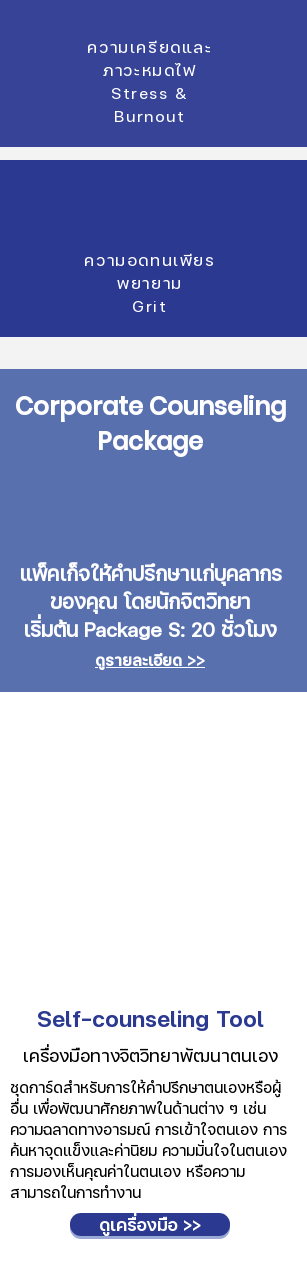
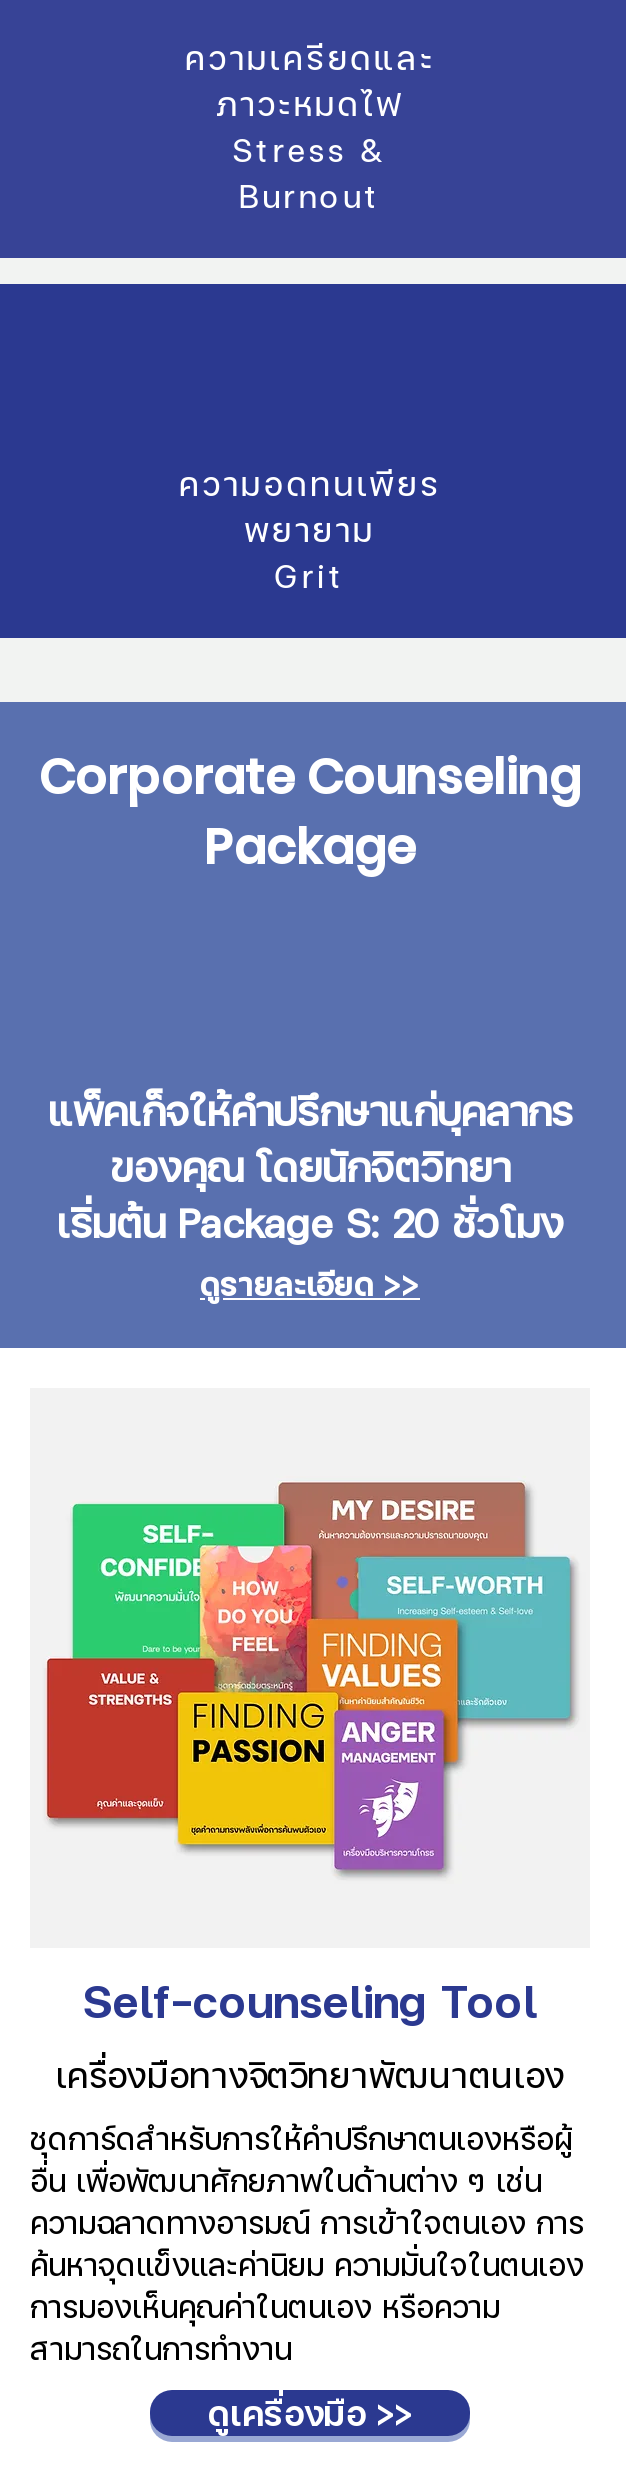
+ [image]
